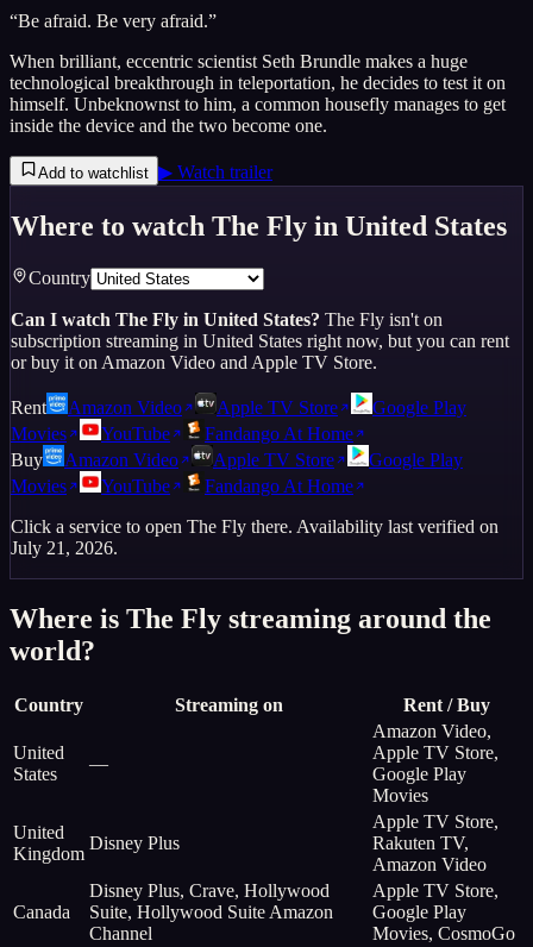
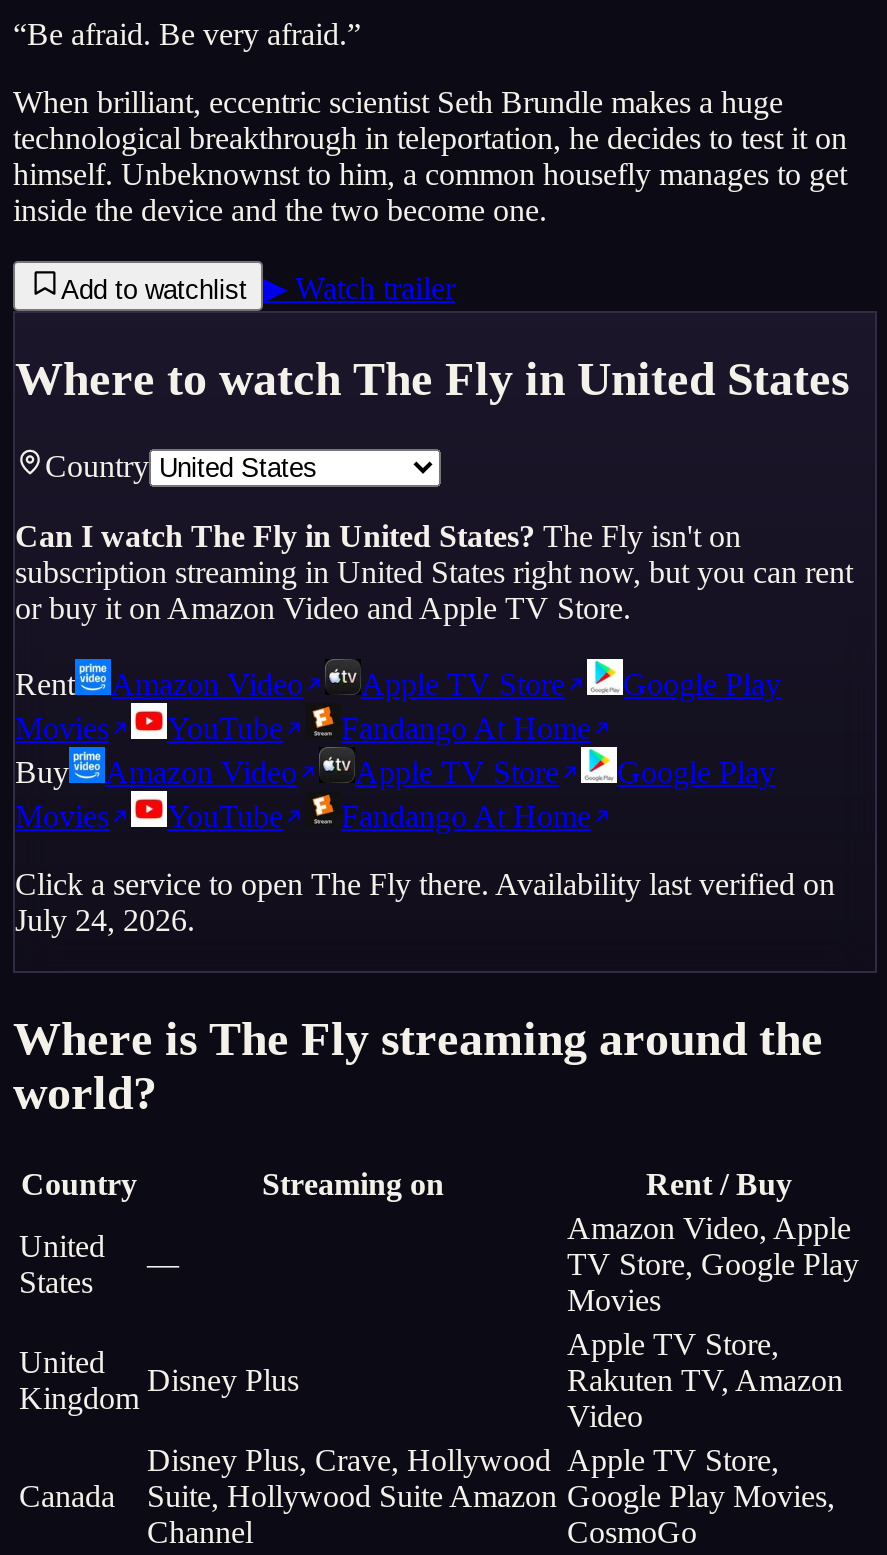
- July 21, 2026.
+ July 24, 2026.
